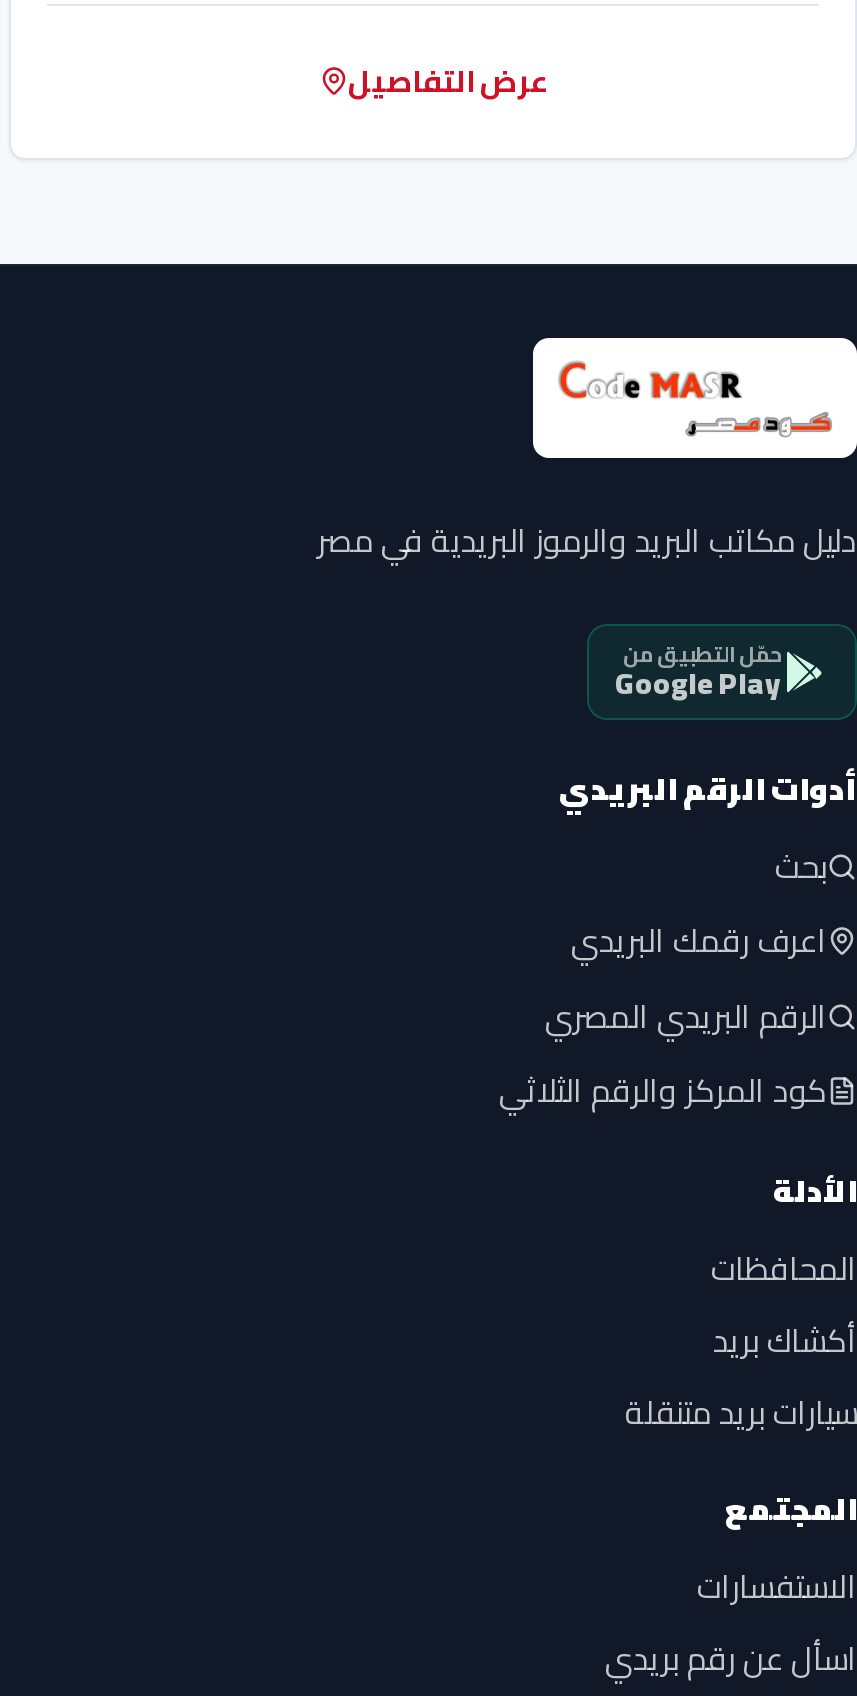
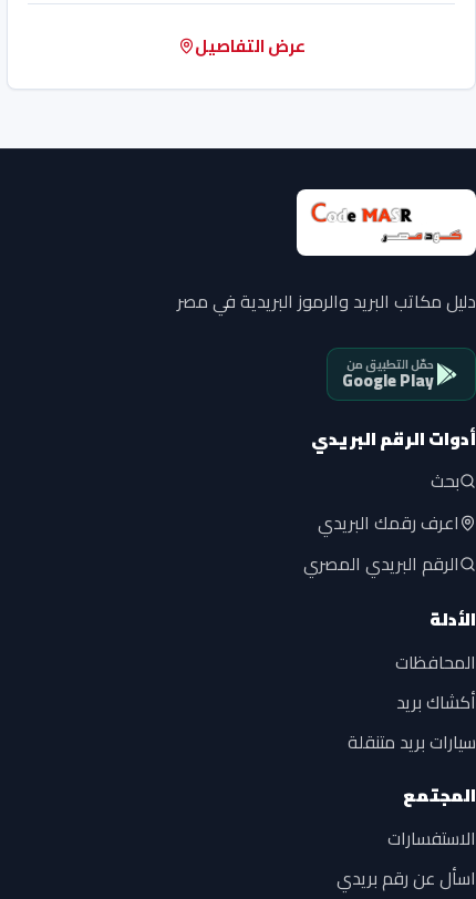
- كود المركز والرقم الثلاثي
